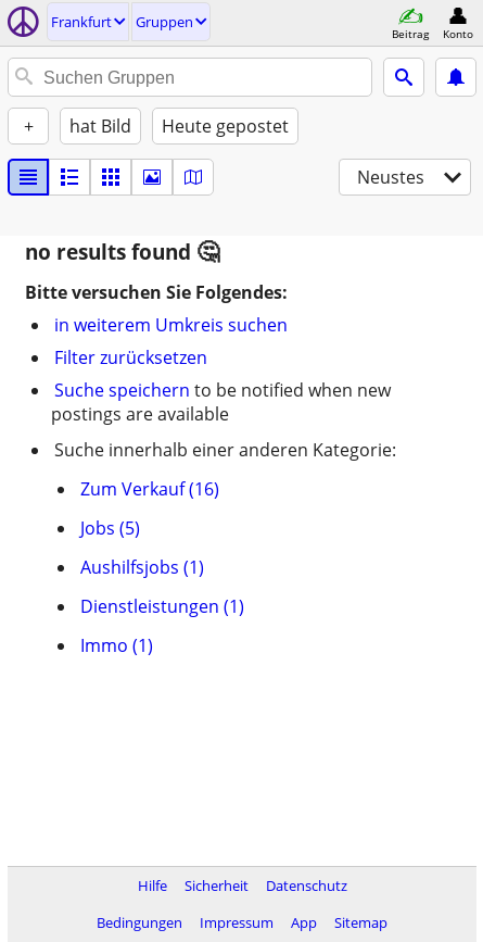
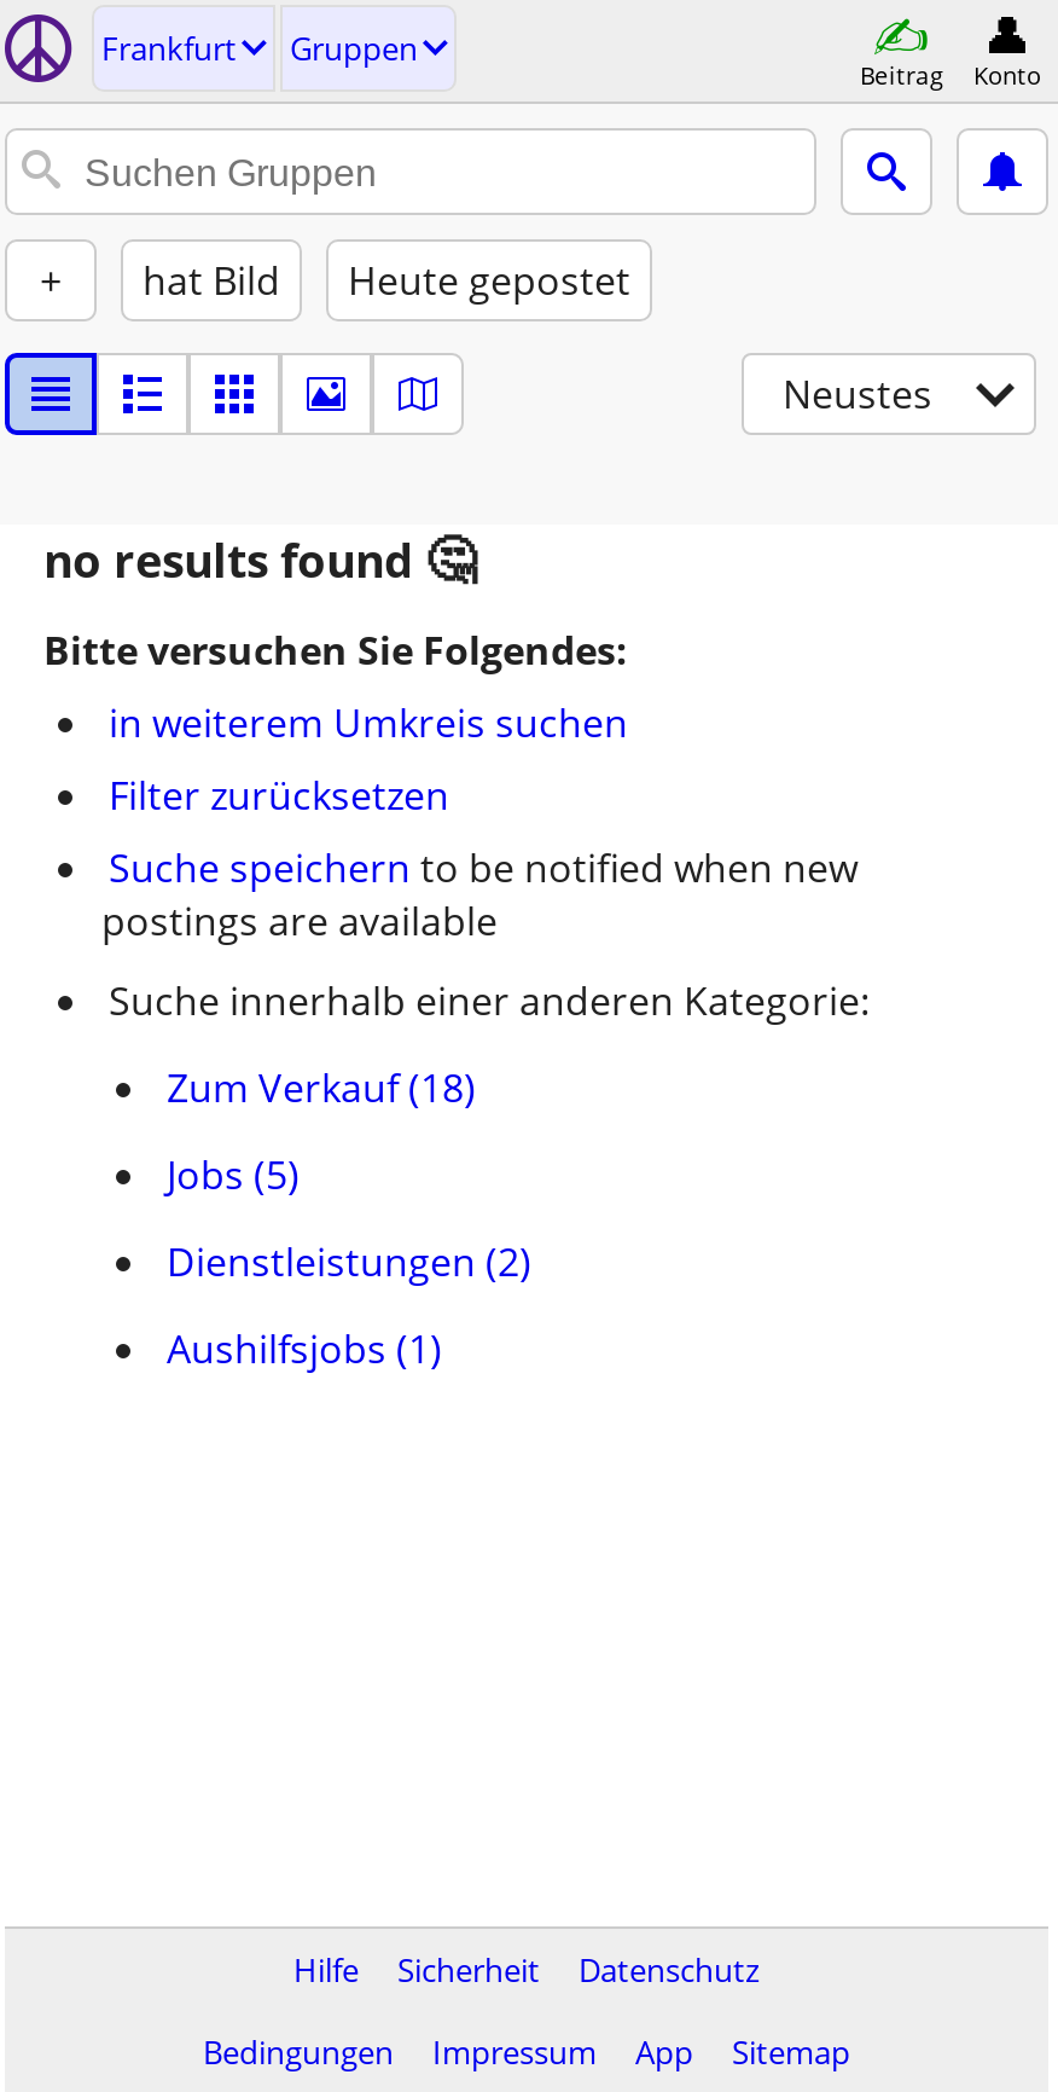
- Zum Verkauf (16)
+ Zum Verkauf (18)

+ Dienstleistungen (2)

moved down: Aushilfsjobs (1)

- Dienstleistungen (1)
- Immo (1)
